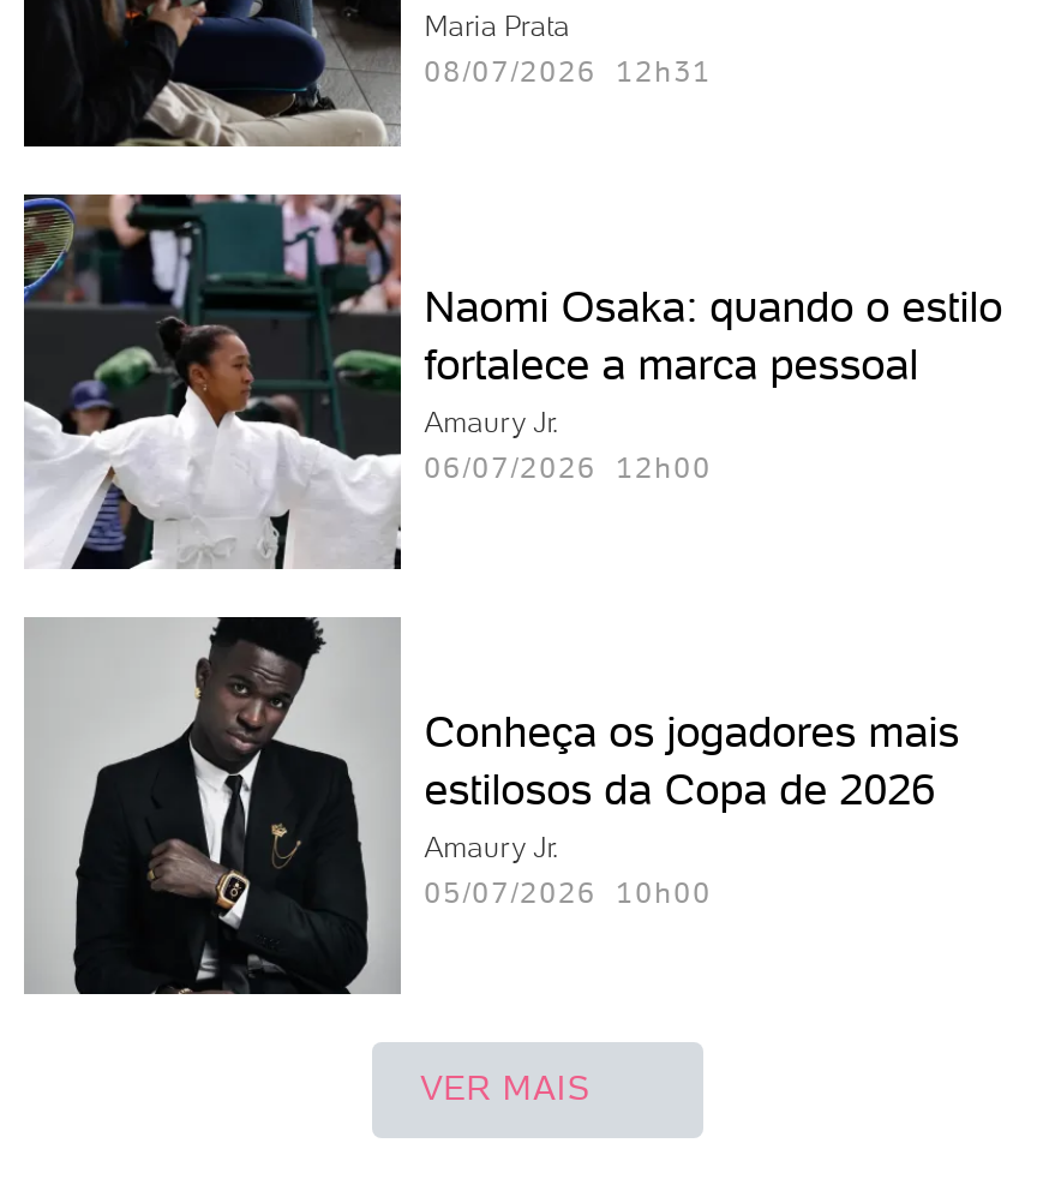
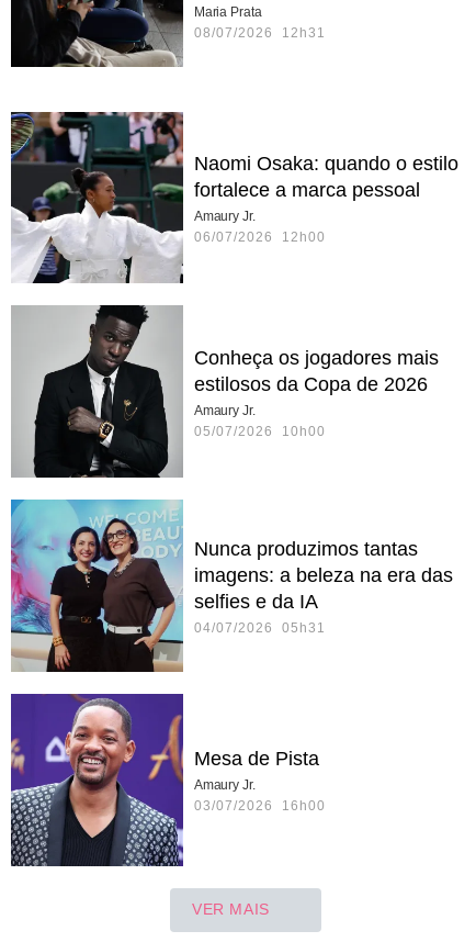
+ [image]
+ Nunca produzimos tantas
+ imagens: a beleza na era das
+ selfies e da IA
+ 04/07/2026 05h31

+ [image]
+ Mesa de Pista
+ Amaury Jr.
+ 03/07/2026 16h00
